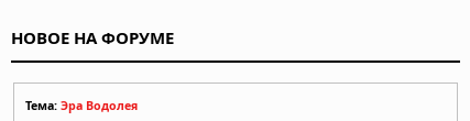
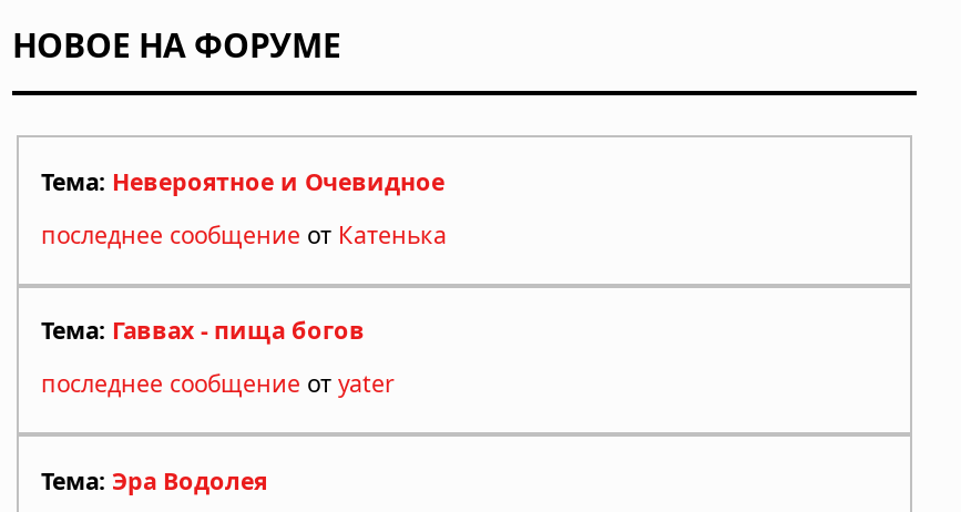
+ Тема: Невероятное и Очевидное
+ последнее сообщение от Катенька
+ Тема: Гаввах - пища богов
+ последнее сообщение от yater
